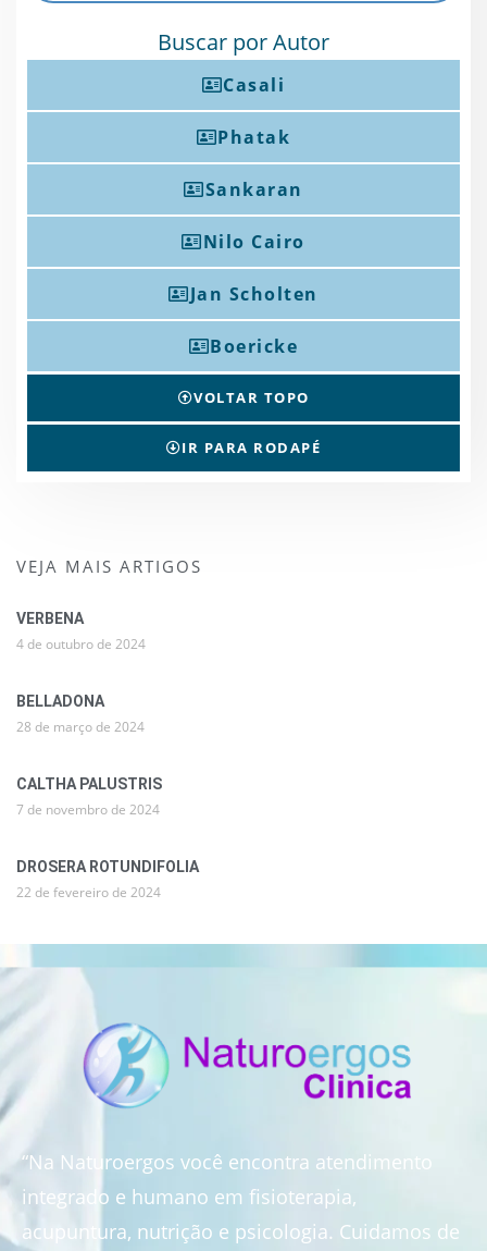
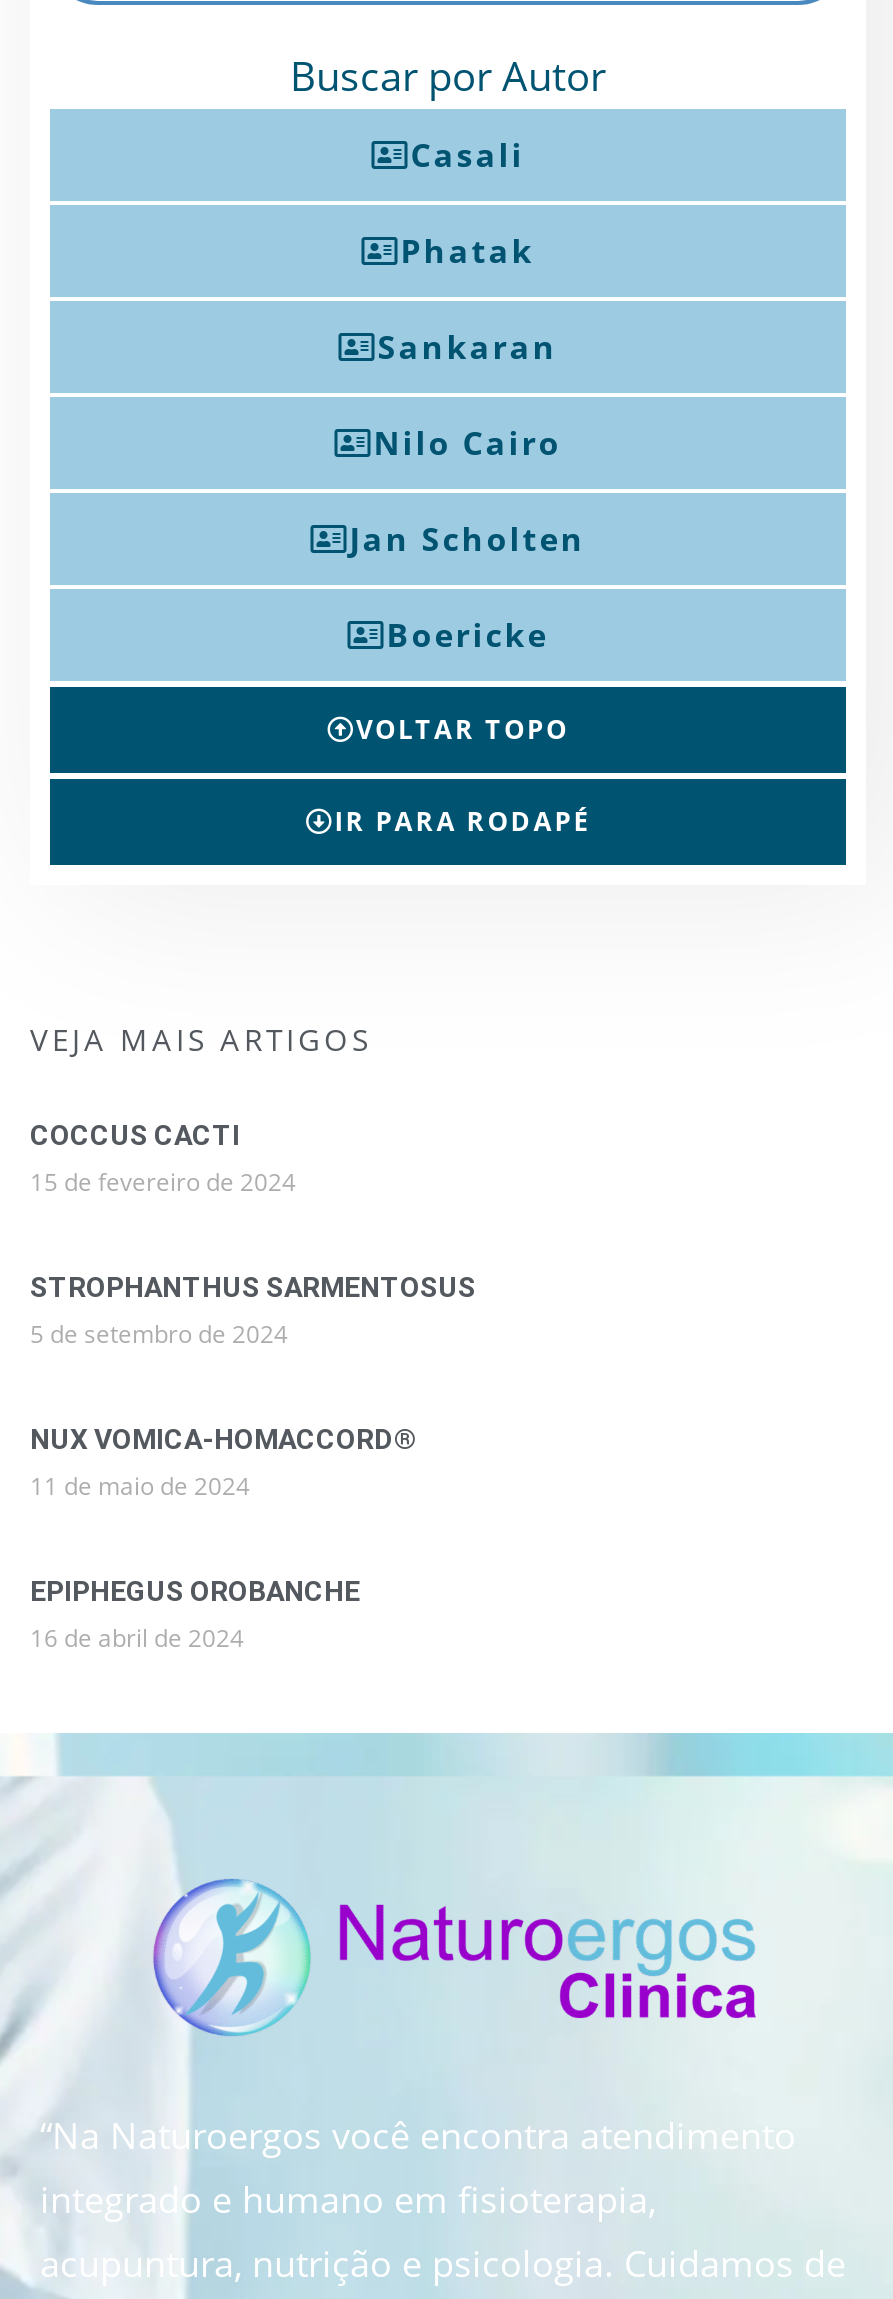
- VERBENA
- 4 de outubro de 2024
+ COCCUS CACTI
+ 15 de fevereiro de 2024

- BELLADONA
- 28 de março de 2024
+ STROPHANTHUS SARMENTOSUS
+ 5 de setembro de 2024

- CALTHA PALUSTRIS
- 7 de novembro de 2024
+ NUX VOMICA-HOMACCORD®
+ 11 de maio de 2024

- DROSERA ROTUNDIFOLIA
- 22 de fevereiro de 2024
+ EPIPHEGUS OROBANCHE
+ 16 de abril de 2024
